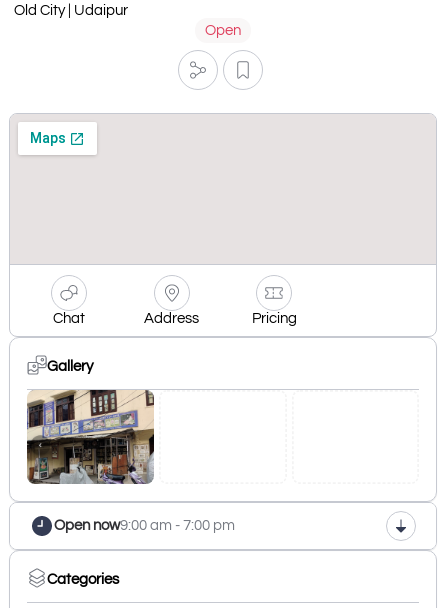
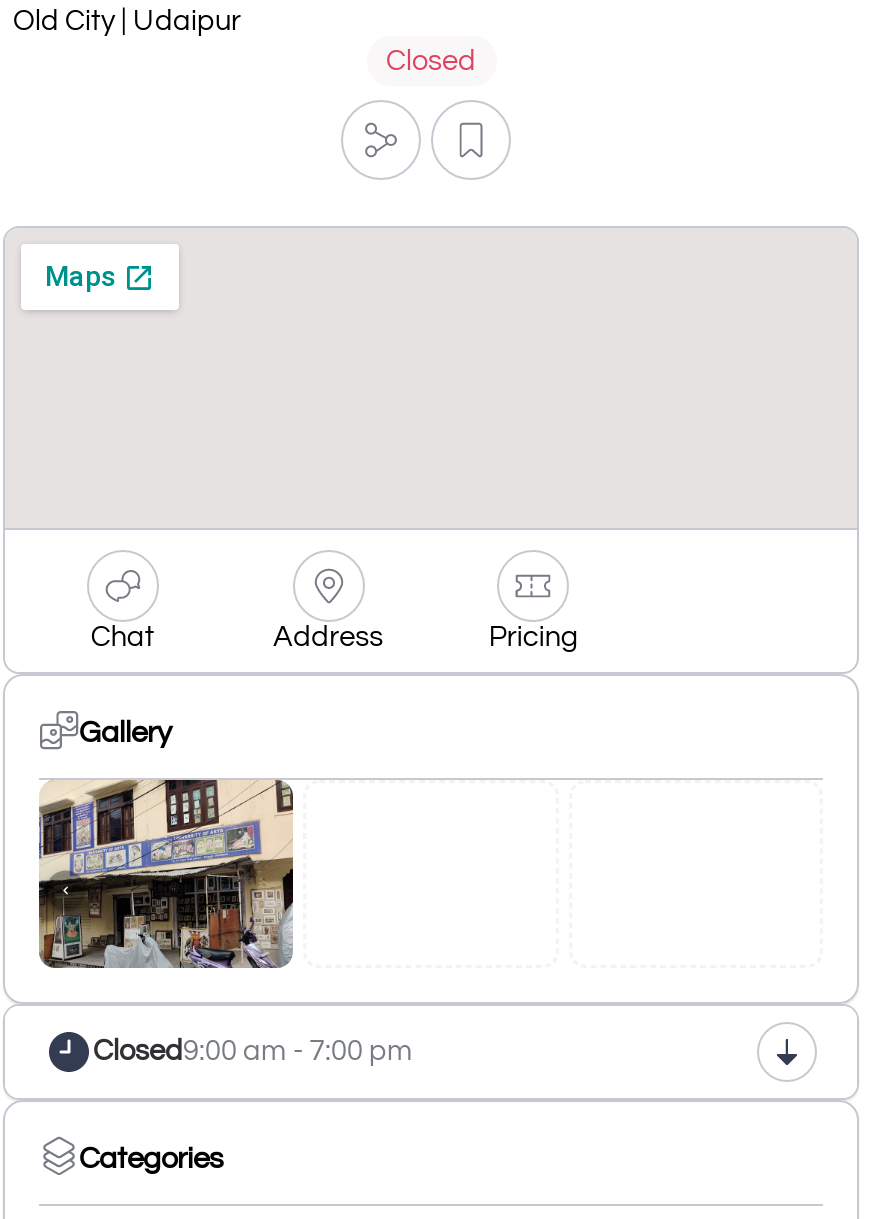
- Open
+ Closed

- Open now9:00 am - 7:00 pm
+ Closed9:00 am - 7:00 pm
